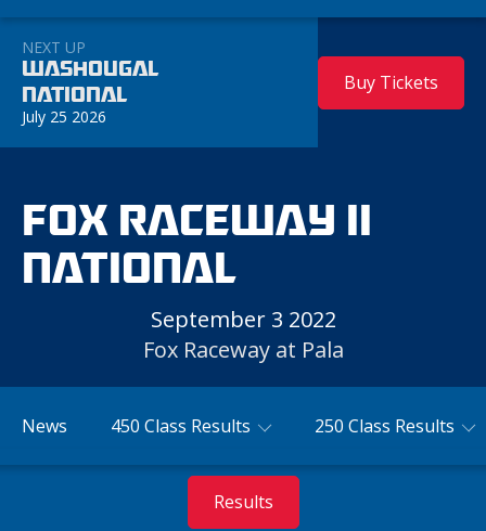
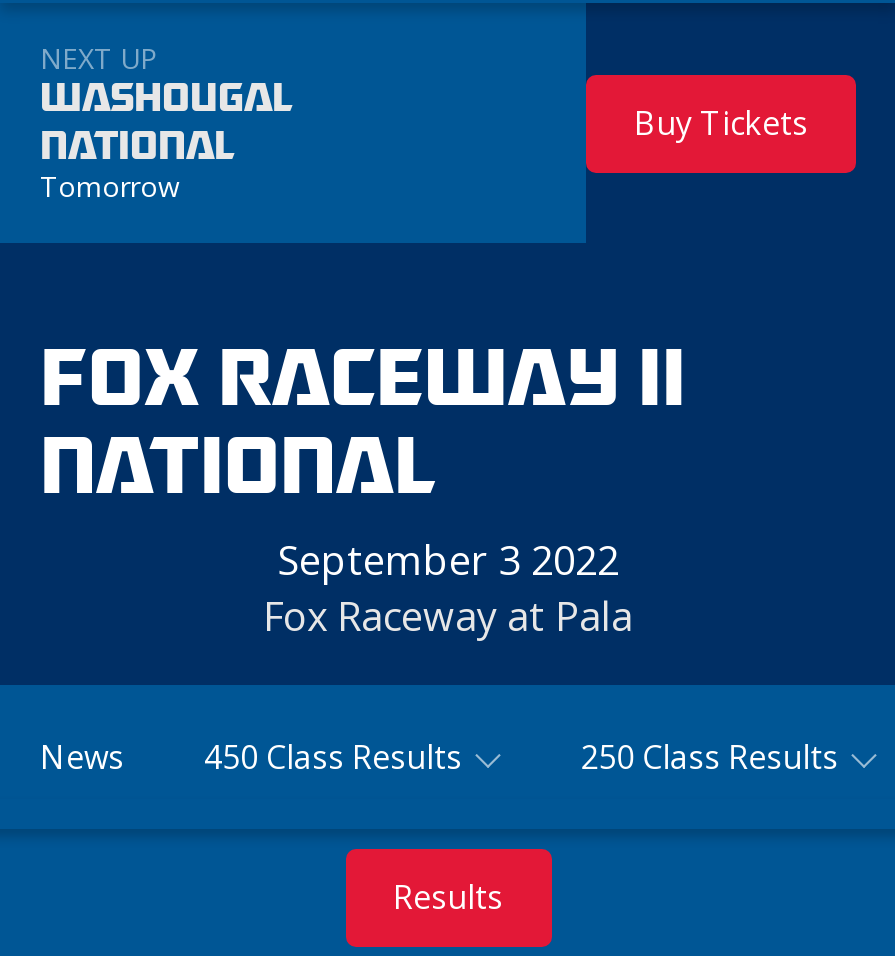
- July 25 2026
+ Tomorrow
